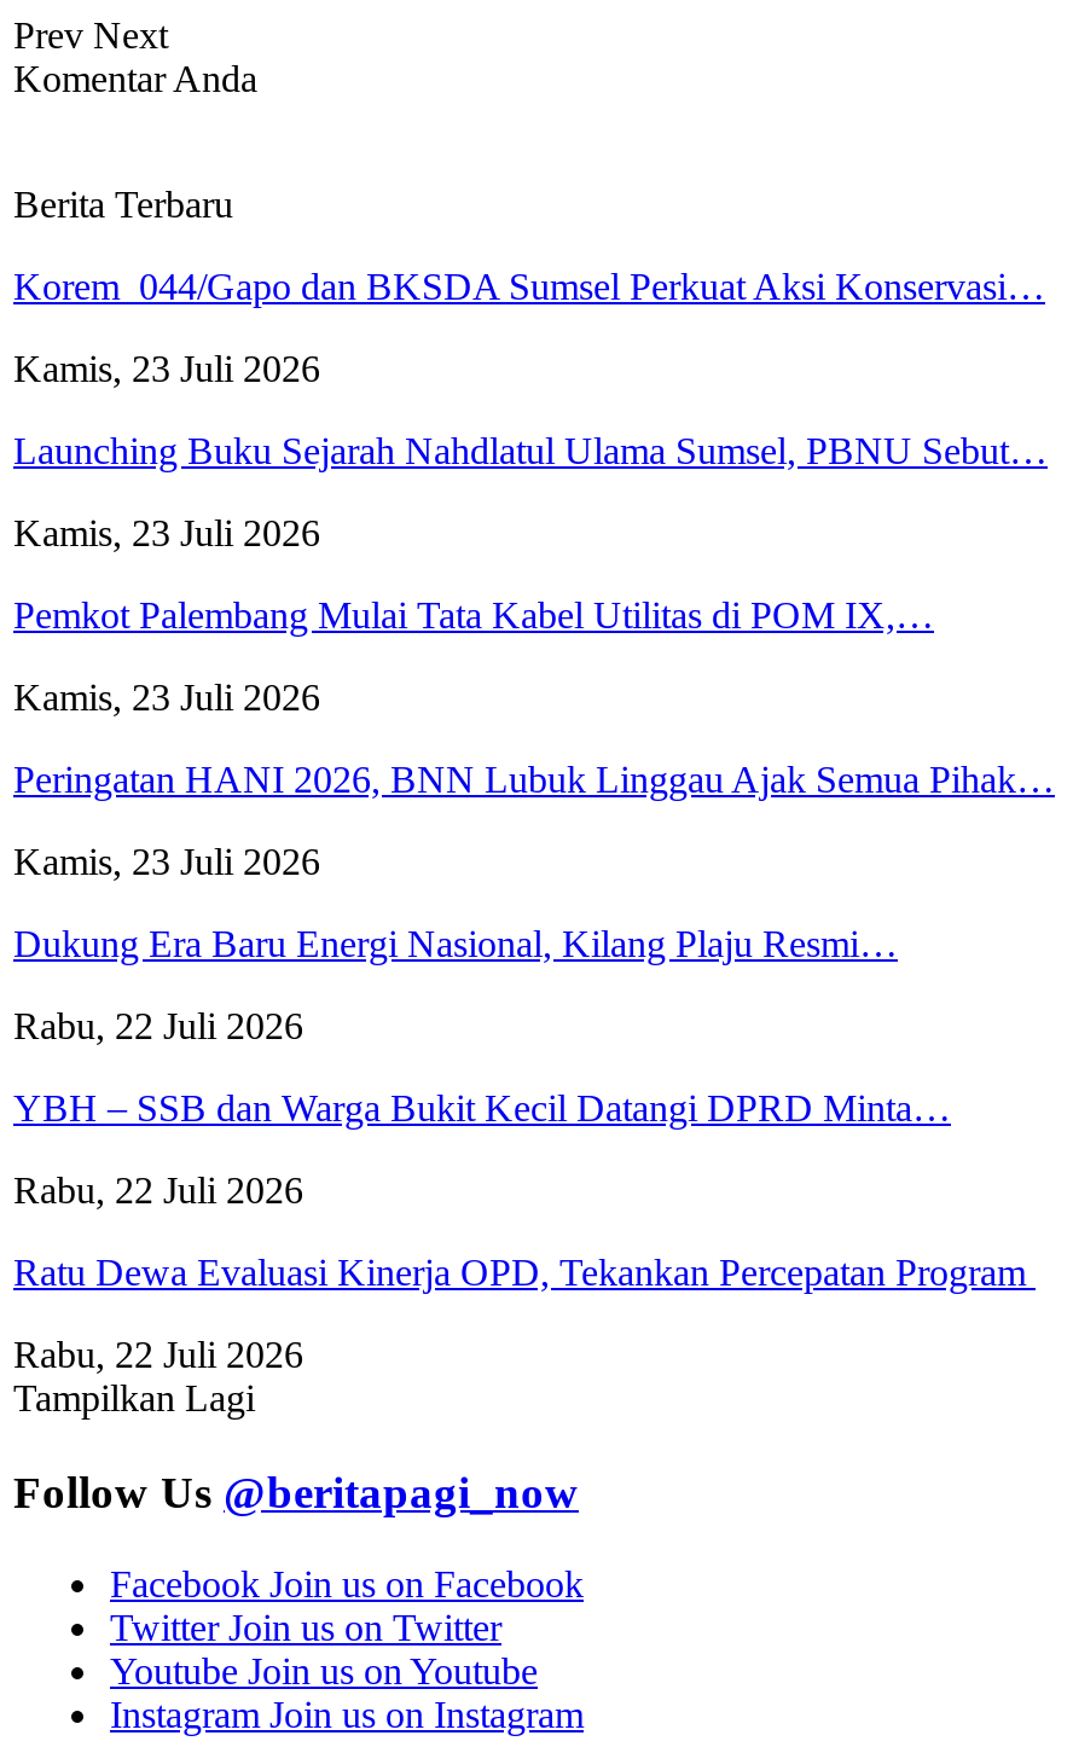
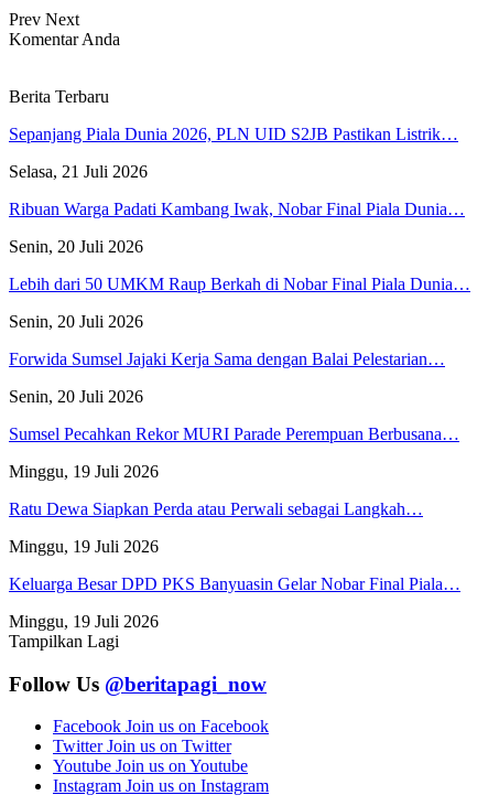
- Korem 044/Gapo dan BKSDA Sumsel Perkuat Aksi Konservasi…
+ Sepanjang Piala Dunia 2026, PLN UID S2JB Pastikan Listrik…

- Kamis, 23 Juli 2026
+ Selasa, 21 Juli 2026

- Launching Buku Sejarah Nahdlatul Ulama Sumsel, PBNU Sebut…
+ Ribuan Warga Padati Kambang Iwak, Nobar Final Piala Dunia…

- Kamis, 23 Juli 2026
+ Senin, 20 Juli 2026

- Pemkot Palembang Mulai Tata Kabel Utilitas di POM IX,…
+ Lebih dari 50 UMKM Raup Berkah di Nobar Final Piala Dunia…

- Kamis, 23 Juli 2026
+ Senin, 20 Juli 2026

- Peringatan HANI 2026, BNN Lubuk Linggau Ajak Semua Pihak…
+ Forwida Sumsel Jajaki Kerja Sama dengan Balai Pelestarian…

- Kamis, 23 Juli 2026
+ Senin, 20 Juli 2026

- Dukung Era Baru Energi Nasional, Kilang Plaju Resmi…
+ Sumsel Pecahkan Rekor MURI Parade Perempuan Berbusana…

- Rabu, 22 Juli 2026
+ Minggu, 19 Juli 2026

- YBH – SSB dan Warga Bukit Kecil Datangi DPRD Minta…
+ Ratu Dewa Siapkan Perda atau Perwali sebagai Langkah…

- Rabu, 22 Juli 2026
+ Minggu, 19 Juli 2026

- Ratu Dewa Evaluasi Kinerja OPD, Tekankan Percepatan Program
+ Keluarga Besar DPD PKS Banyuasin Gelar Nobar Final Piala…

- Rabu, 22 Juli 2026
+ Minggu, 19 Juli 2026
